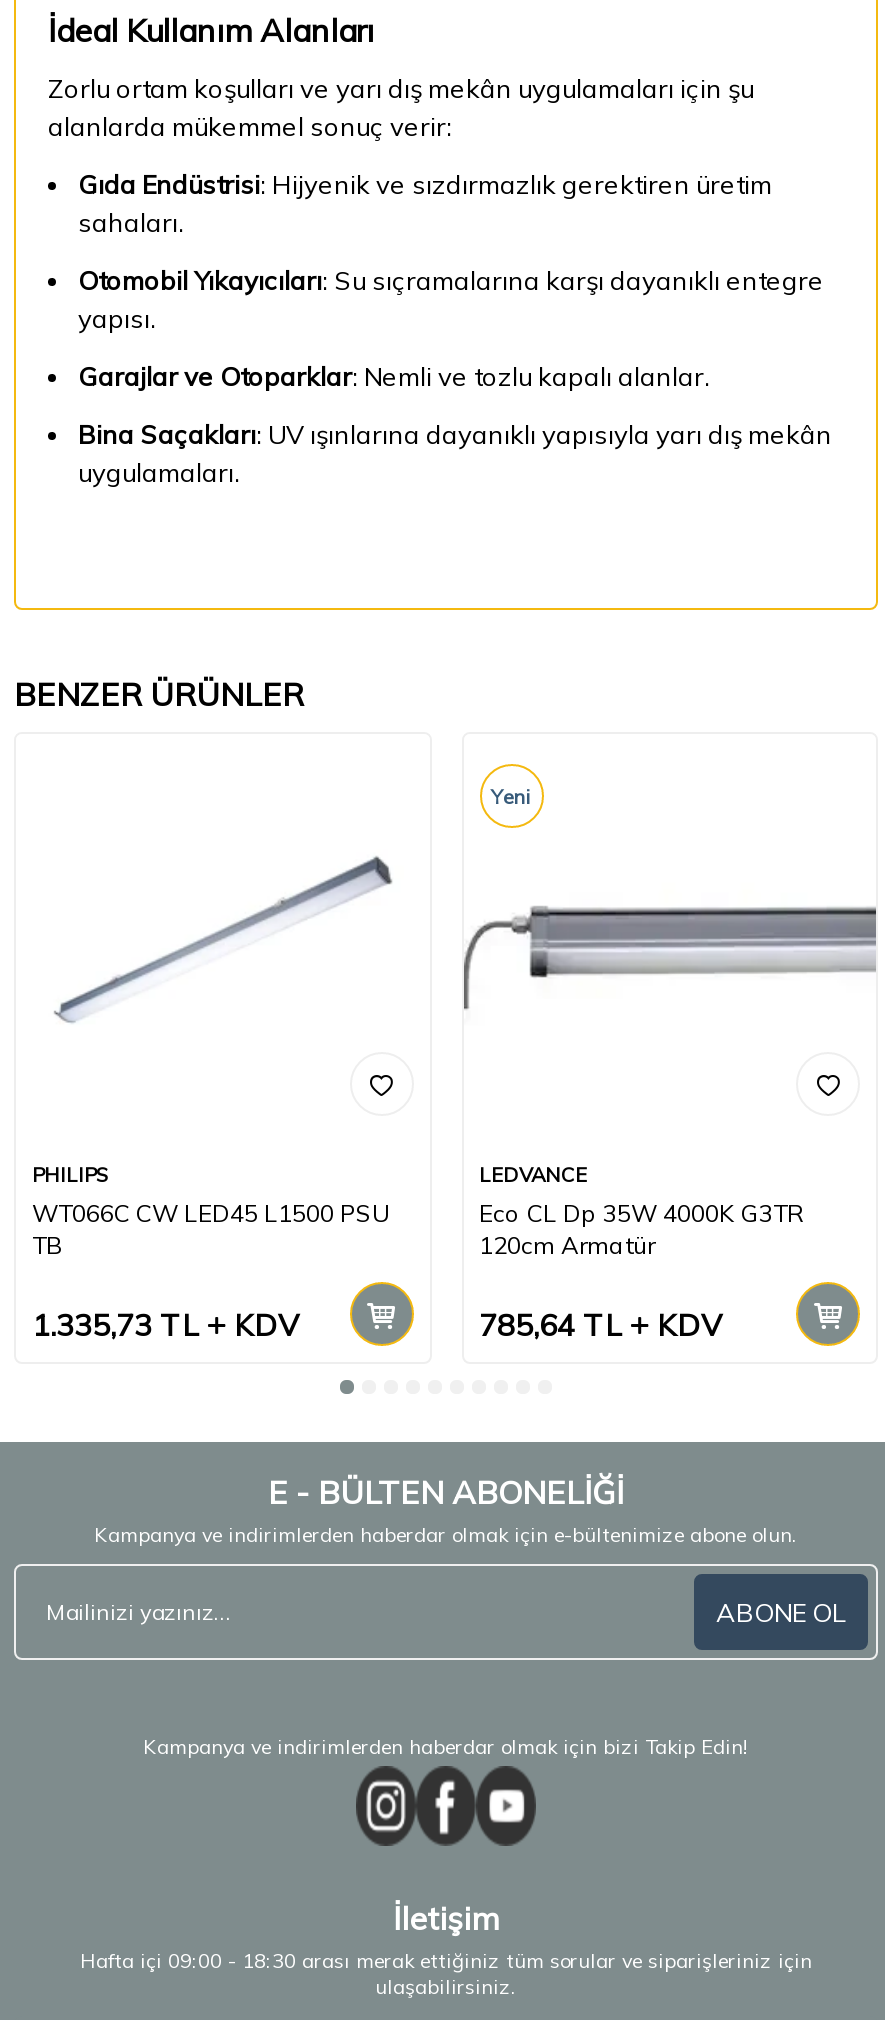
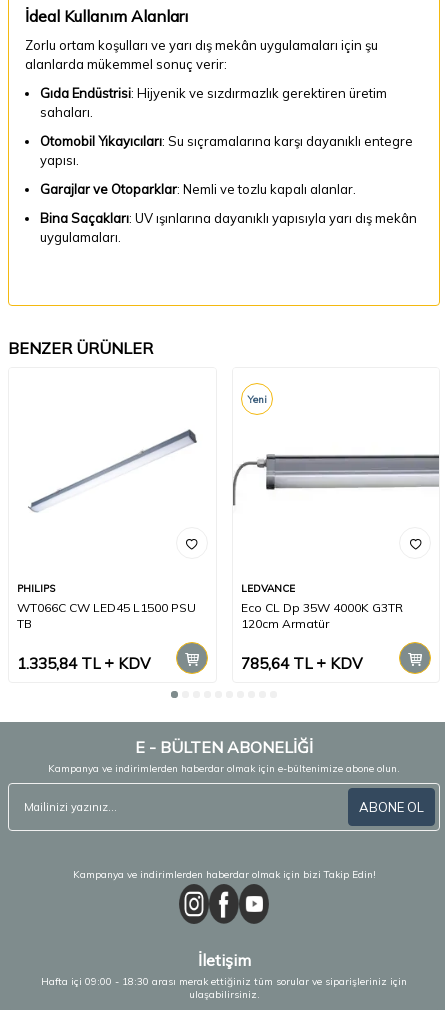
- 1.335,73 TL KDV
+ 1.335,84 TL KDV
